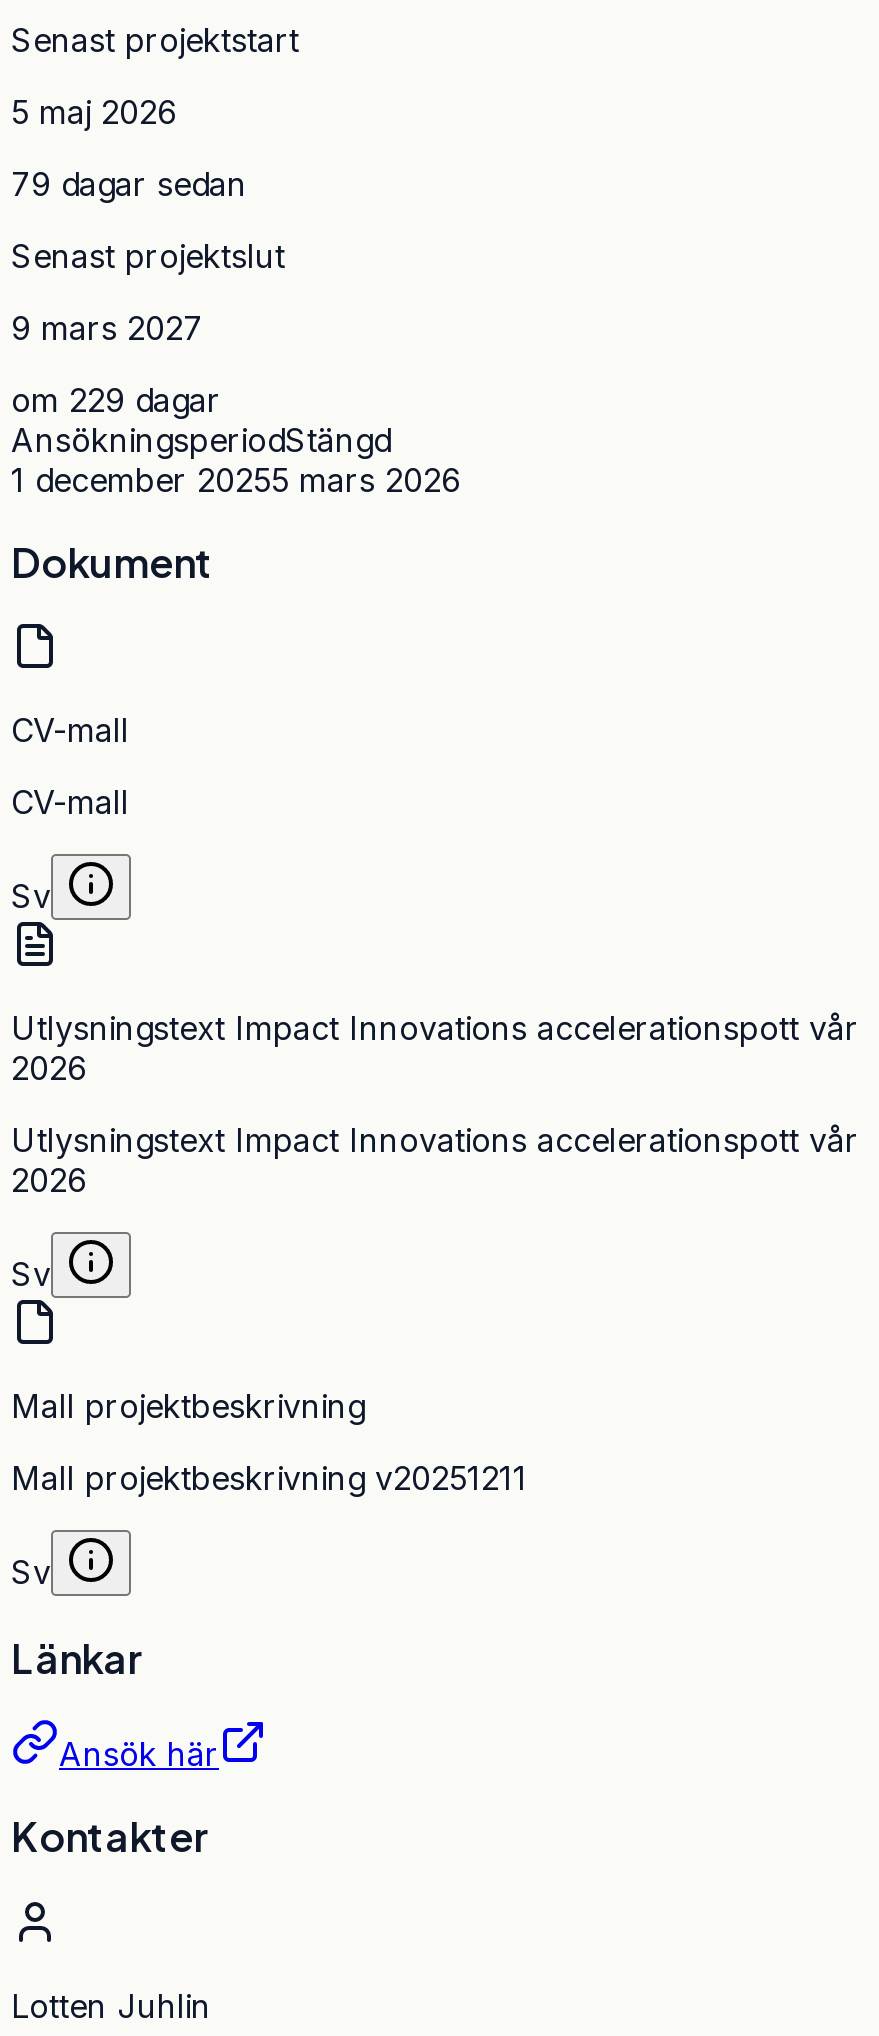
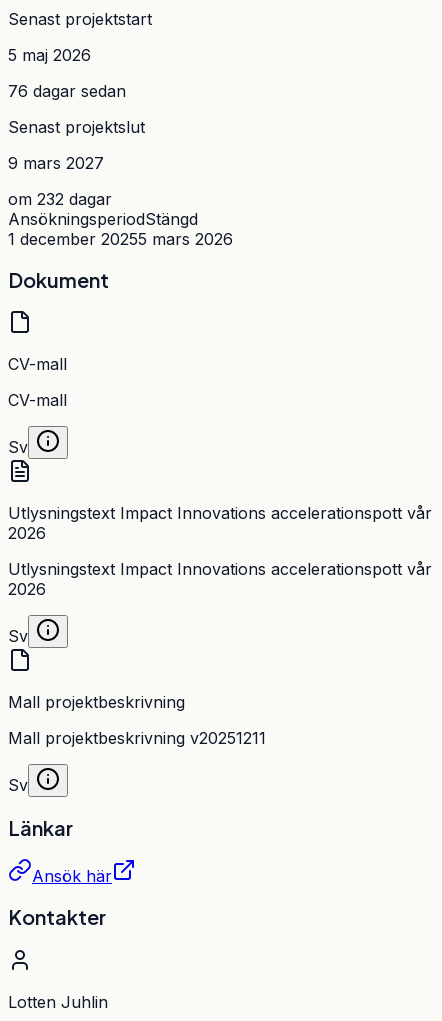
- 79 dagar sedan
+ 76 dagar sedan

- om 229 dagar
+ om 232 dagar
